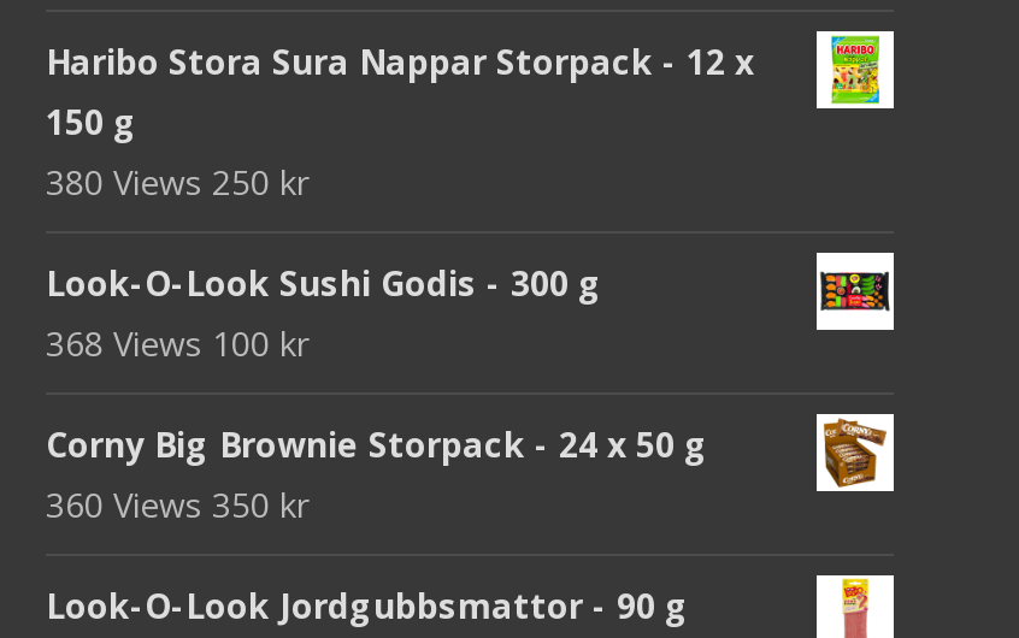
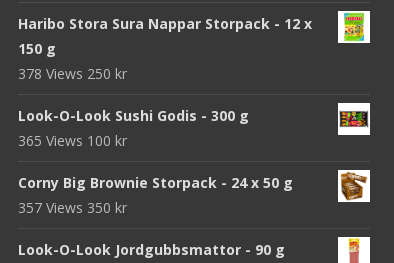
- 380 Views 250 kr
+ 378 Views 250 kr

- 368 Views 100 kr
+ 365 Views 100 kr

- 360 Views 350 kr
+ 357 Views 350 kr
